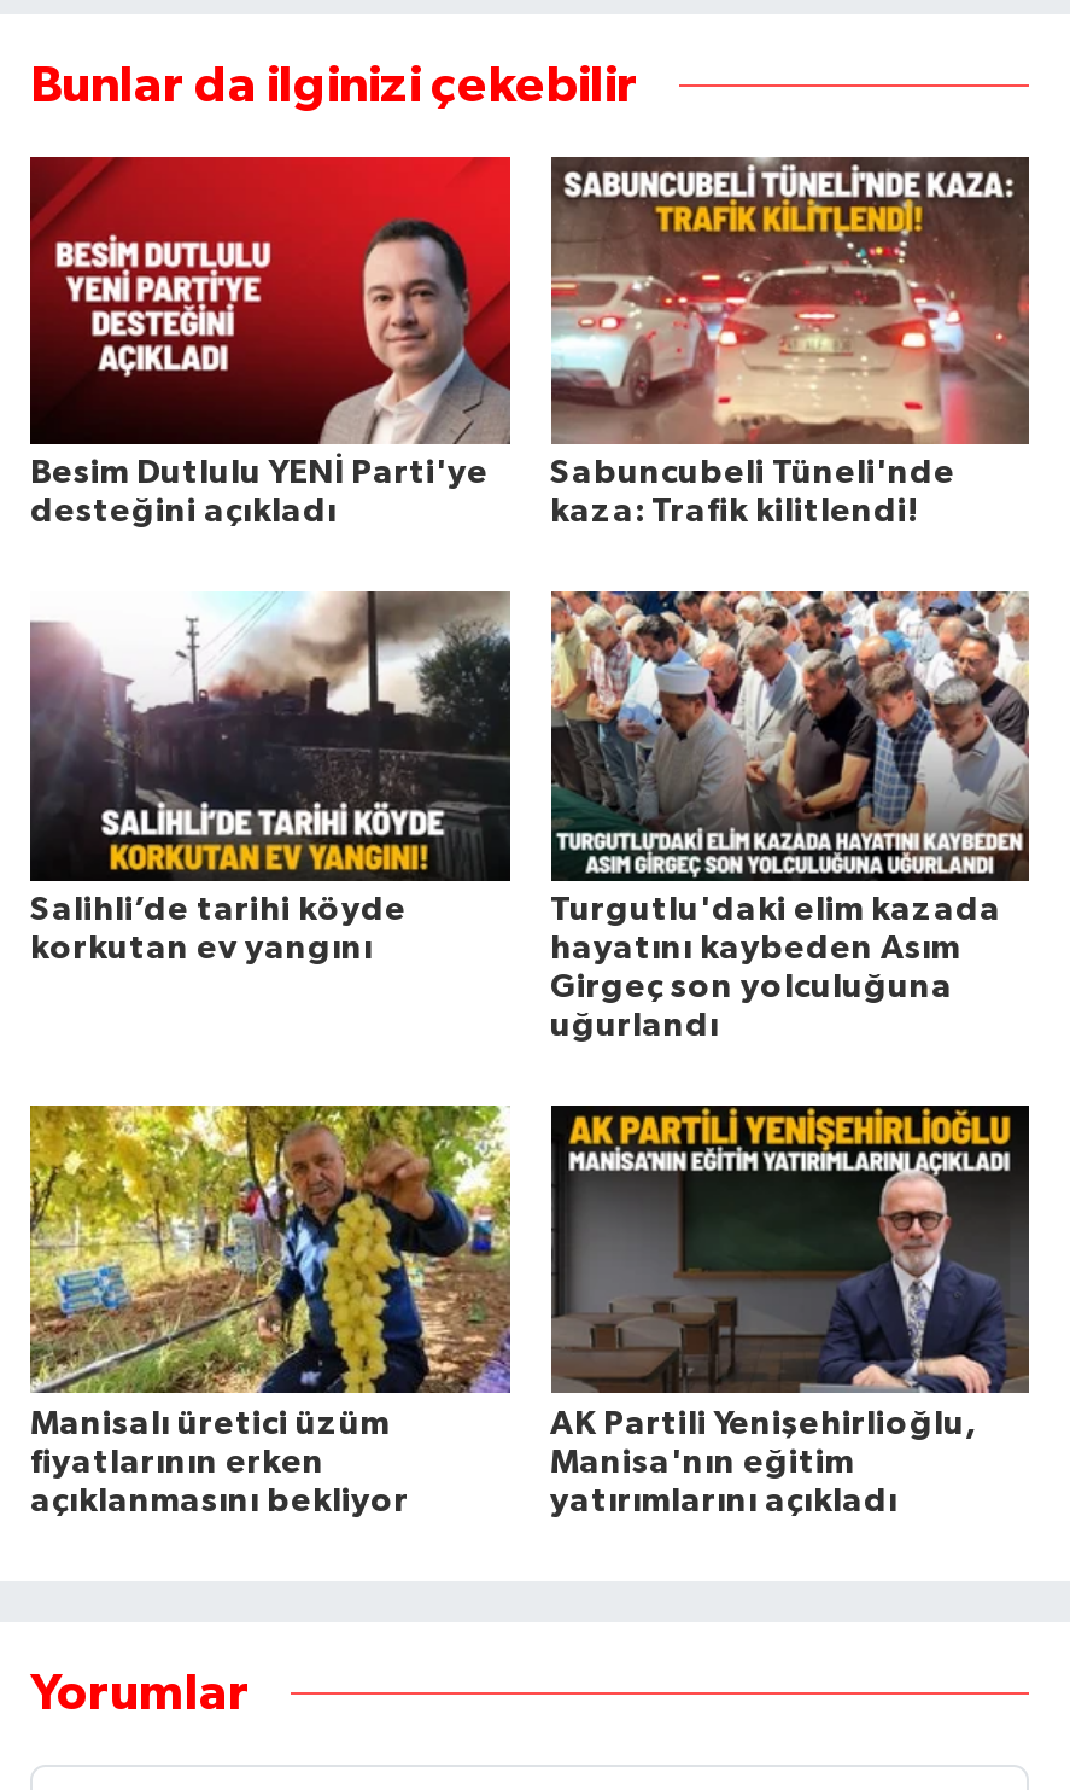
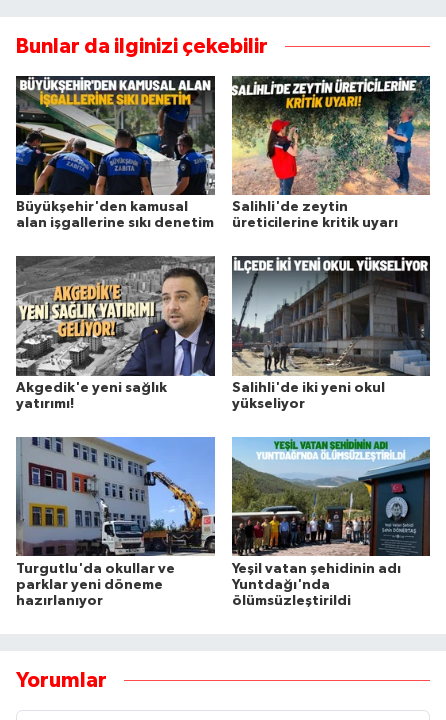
- [image]
- Besim Dutlulu YENİ Parti'ye
- desteğini açıkladı
+ [image]
+ Büyükşehir'den kamusal
+ alan işgallerine sıkı denetim

- [image]
- Sabuncubeli Tüneli'nde
- kaza: Trafik kilitlendi!
+ [image]
+ Salihli'de zeytin
+ üreticilerine kritik uyarı

- [image]
- Turgutlu'daki elim kazada
- hayatını kaybeden Asım
- Girgeç son yolculuğuna
- uğurlandı
+ [image]
+ Salihli'de iki yeni okul
+ yükseliyor

- [image]
- Salihli’de tarihi köyde
- korkutan ev yangını
+ [image]
+ Akgedik'e yeni sağlık
+ yatırımı!

- [image]
- Manisalı üretici üzüm
- fiyatlarının erken
- açıklanmasını bekliyor
+ [image]
+ Turgutlu'da okullar ve
+ parklar yeni döneme
+ hazırlanıyor

- [image]
- AK Partili Yenişehirlioğlu,
- Manisa'nın eğitim
- yatırımlarını açıkladı
+ [image]
+ Yeşil vatan şehidinin adı
+ Yuntdağı'nda
+ ölümsüzleştirildi
